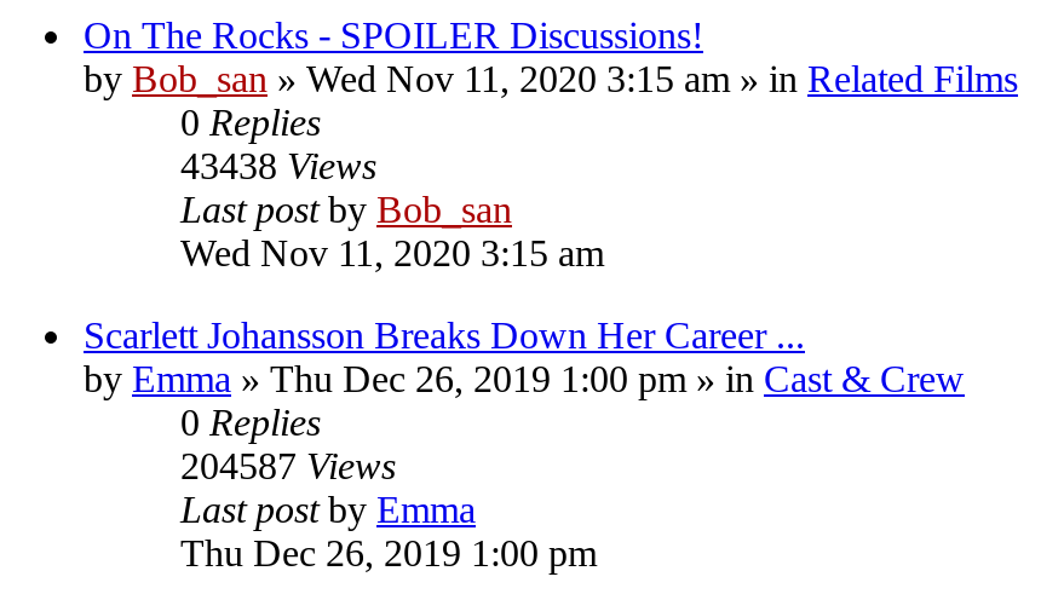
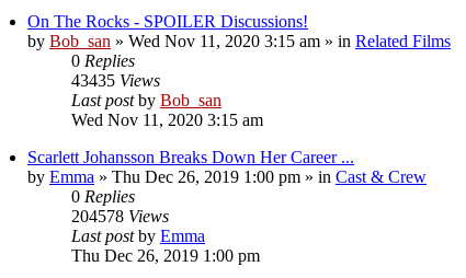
- 43438 Views
+ 43435 Views

- 204587 Views
+ 204578 Views
